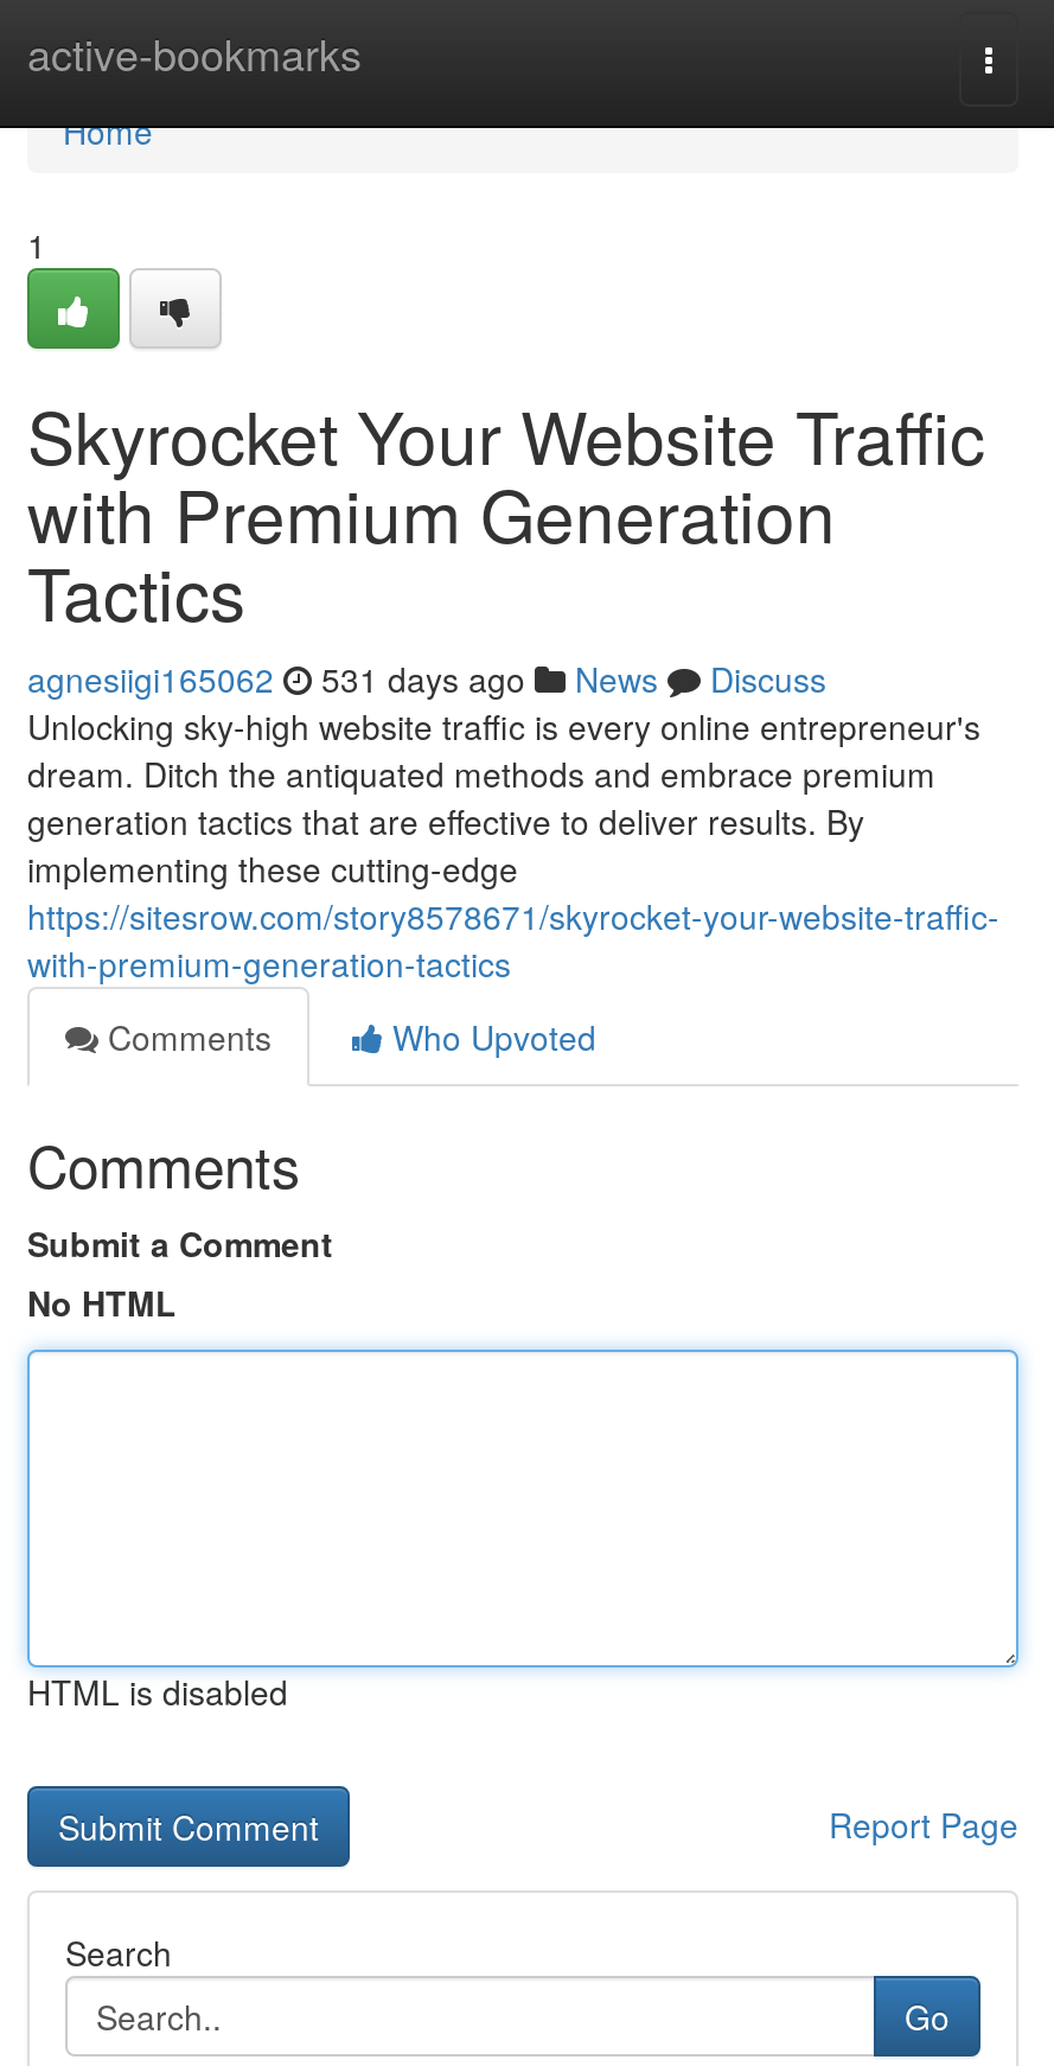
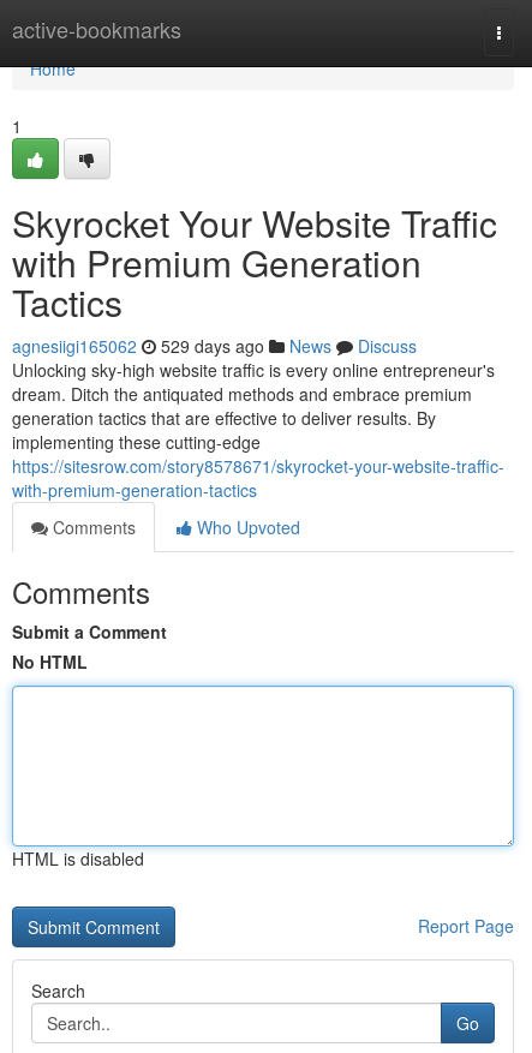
- agnesiigi165062 531 days ago News Discuss
+ agnesiigi165062 529 days ago News Discuss
